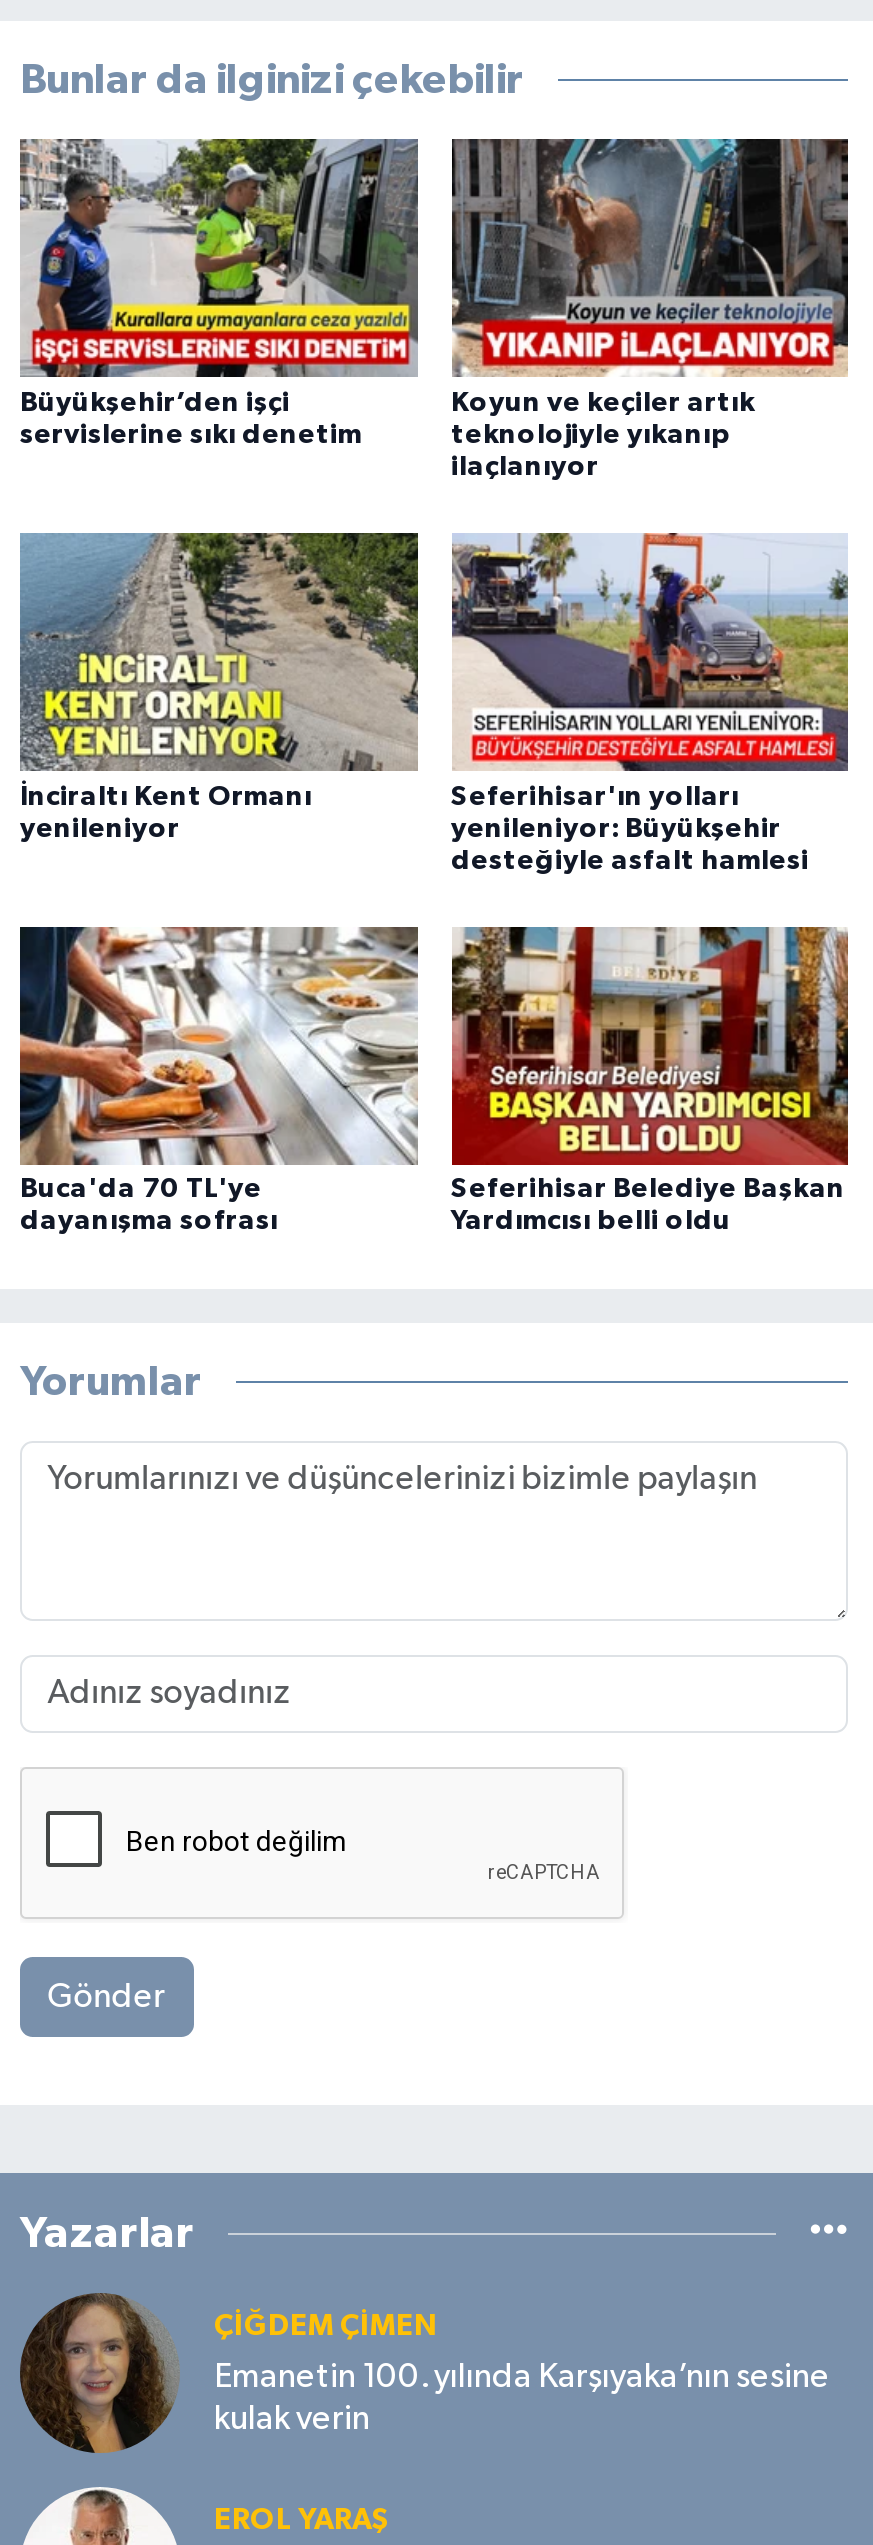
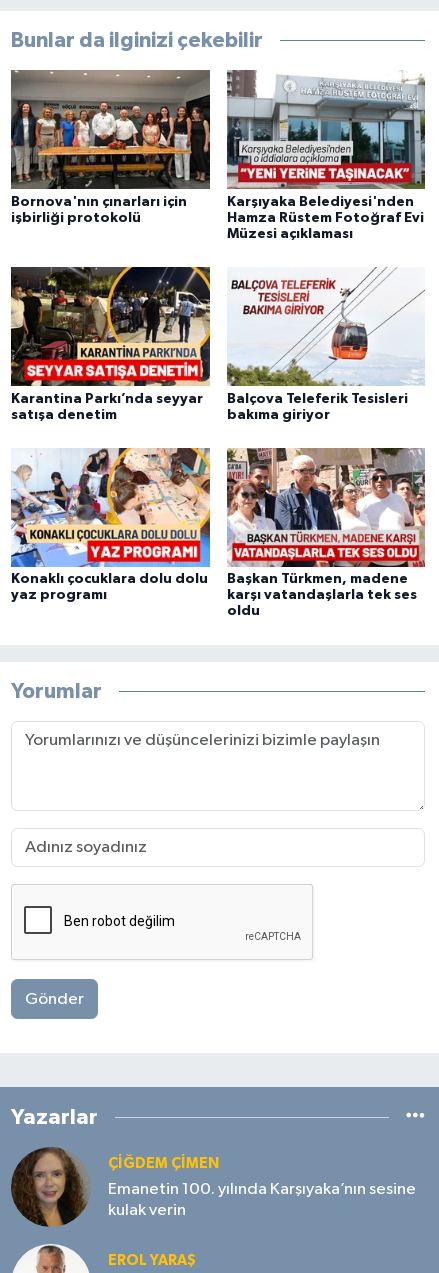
- [image]
- Büyükşehir’den işçi
- servislerine sıkı denetim
+ [image]
+ Bornova'nın çınarları için
+ işbirliği protokolü

- [image]
- Koyun ve keçiler artık
- teknolojiyle yıkanıp
- ilaçlanıyor
+ [image]
+ Karşıyaka Belediyesi'nden
+ Hamza Rüstem Fotoğraf Evi
+ Müzesi açıklaması

- [image]
- İnciraltı Kent Ormanı
- yenileniyor
+ [image]
+ Karantina Parkı’nda seyyar
+ satışa denetim

- [image]
- Seferihisar'ın yolları
- yenileniyor: Büyükşehir
- desteğiyle asfalt hamlesi
+ [image]
+ Balçova Teleferik Tesisleri
+ bakıma giriyor

- [image]
- Buca'da 70 TL'ye
- dayanışma sofrası
+ [image]
+ Konaklı çocuklara dolu dolu
+ yaz programı

- [image]
- Seferihisar Belediye Başkan
- Yardımcısı belli oldu
+ [image]
+ Başkan Türkmen, madene
+ karşı vatandaşlarla tek ses
+ oldu
